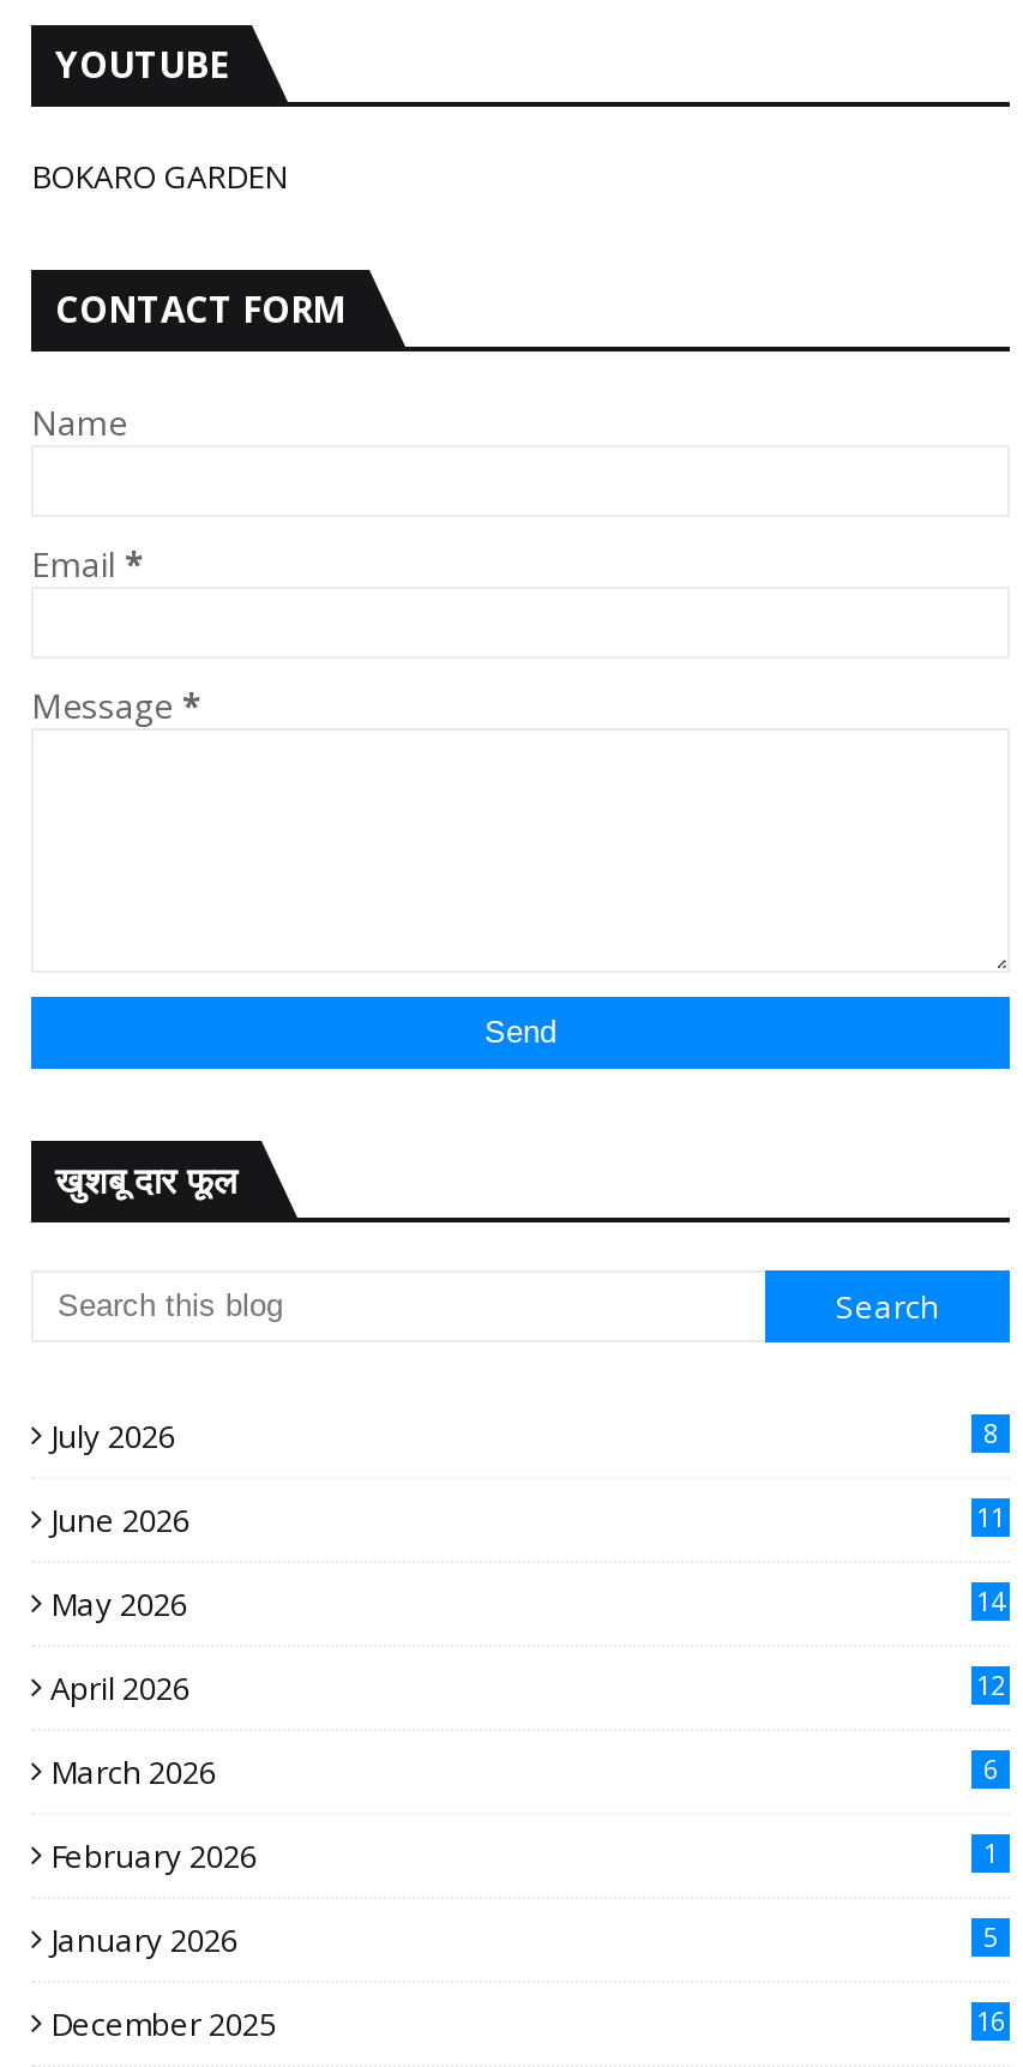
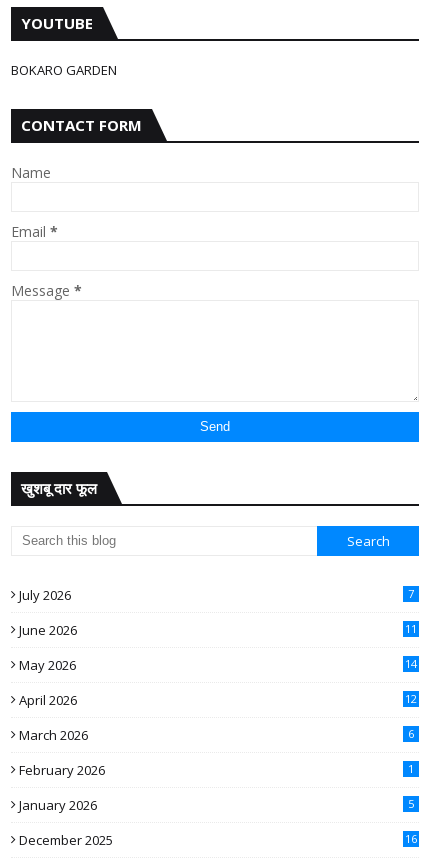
- 8
+ 7
